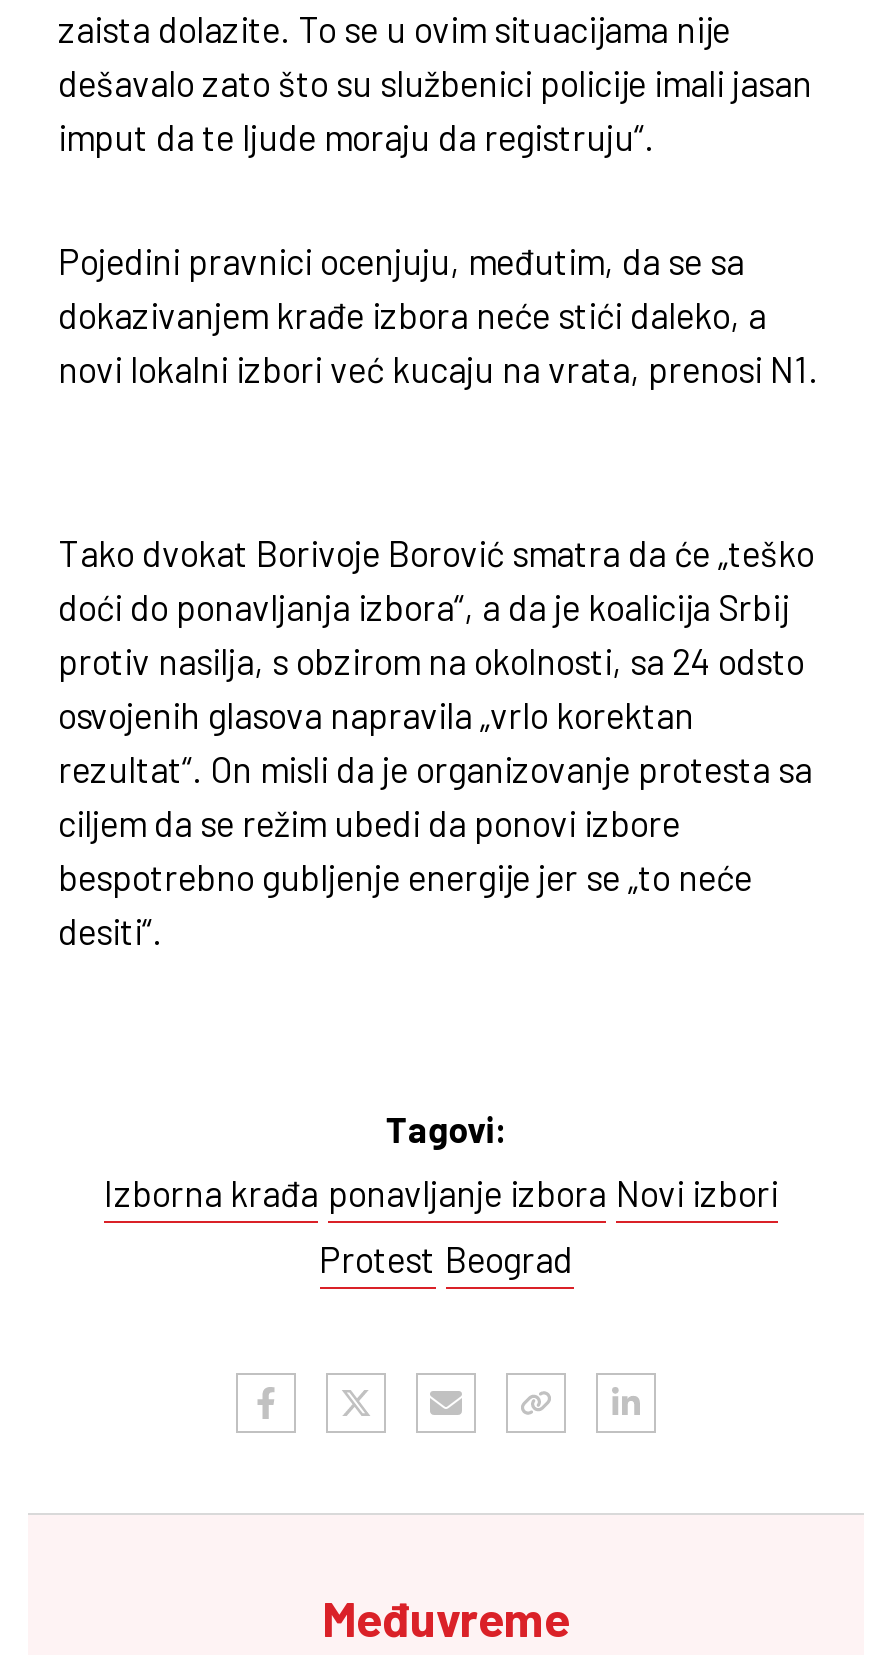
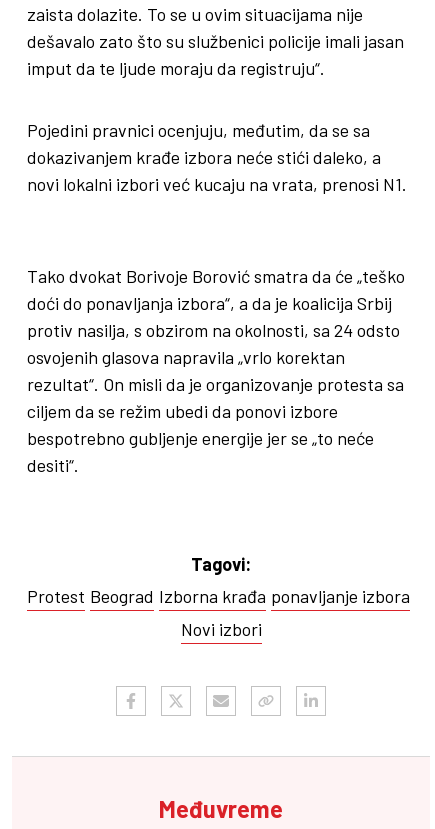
- Izborna krađa ponavljanje izbora Novi izbori
+ Protest Beograd Izborna krađa ponavljanje izbora

- Protest Beograd
+ Novi izbori
